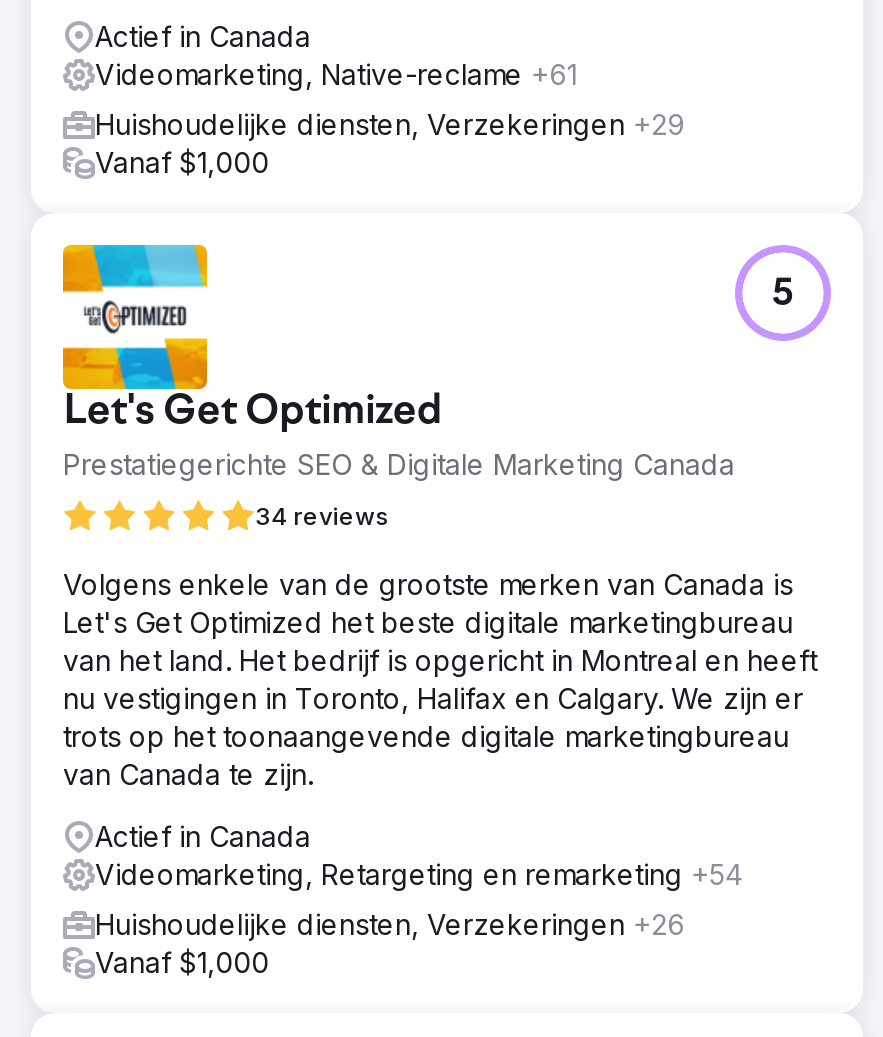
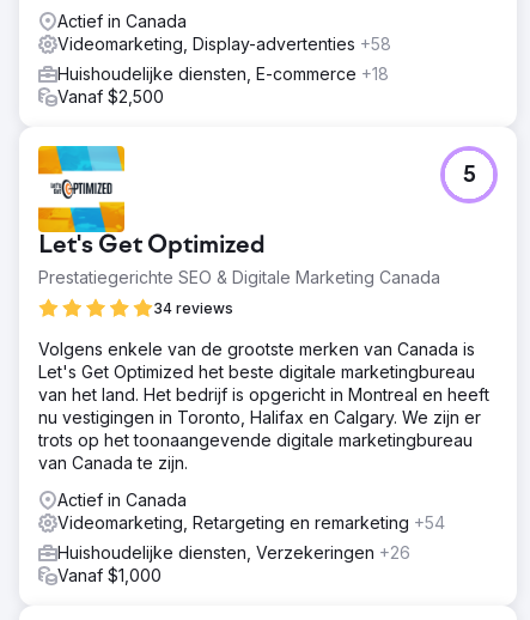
- Videomarketing, Native-reclame +61
+ Videomarketing, Display-advertenties +58

- Huishoudelijke diensten, Verzekeringen +29
+ Huishoudelijke diensten, E-commerce +18

- Vanaf $1,000
+ Vanaf $2,500
